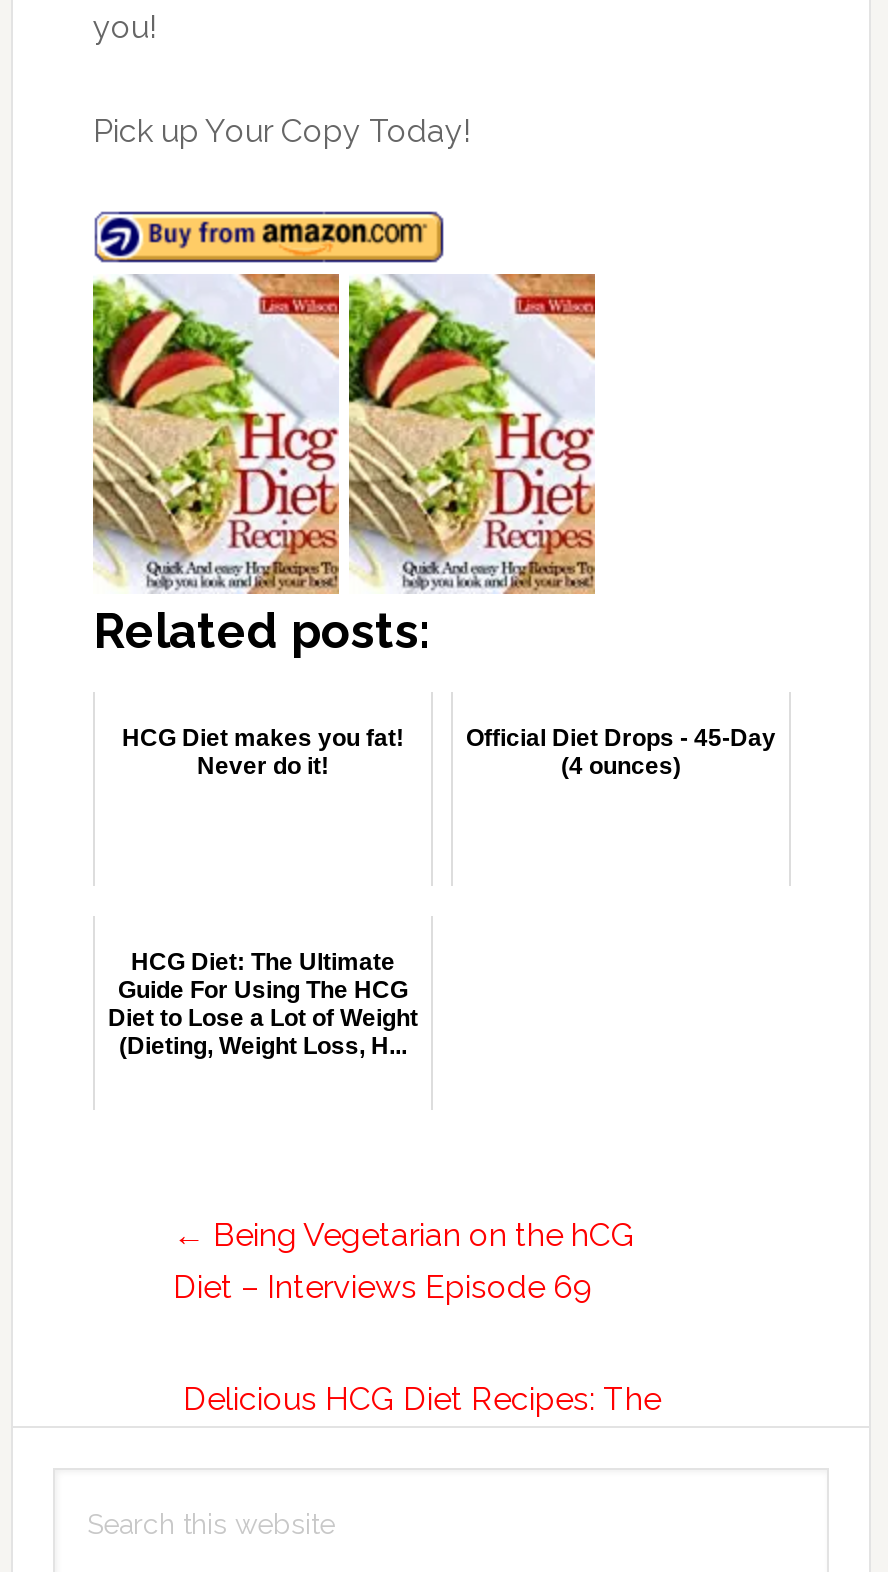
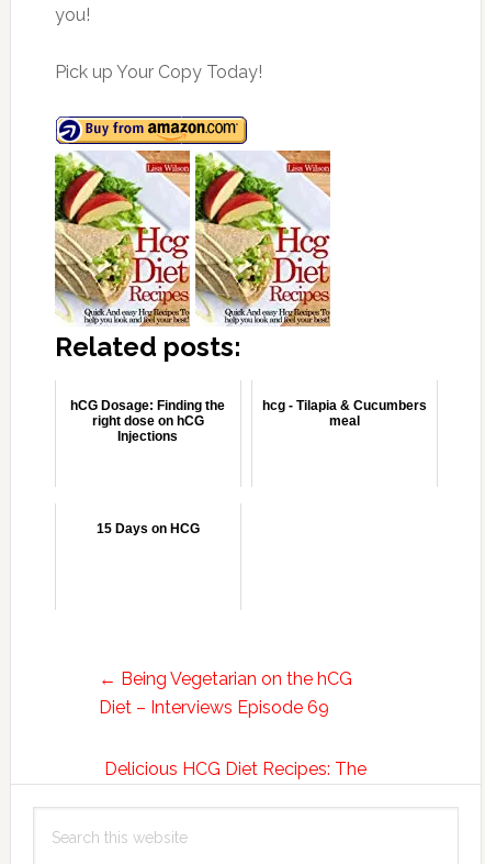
- HCG Diet makes you fat!
- Never do it!
+ hCG Dosage: Finding the
+ right dose on hCG
+ Injections

- Official Diet Drops - 45-Day
- (4 ounces)
+ hcg - Tilapia & Cucumbers
+ meal

- HCG Diet: The Ultimate
- Guide For Using The HCG
- Diet to Lose a Lot of Weight
- (Dieting, Weight Loss, H...
+ 15 Days on HCG
